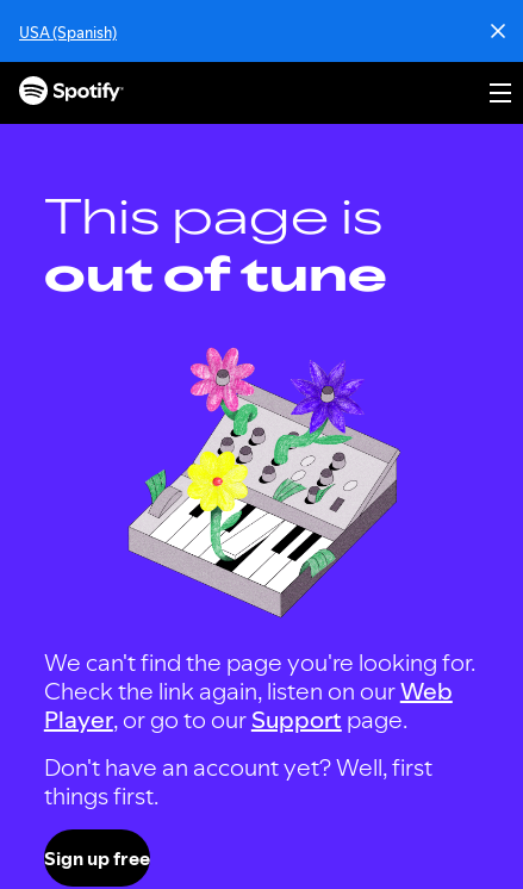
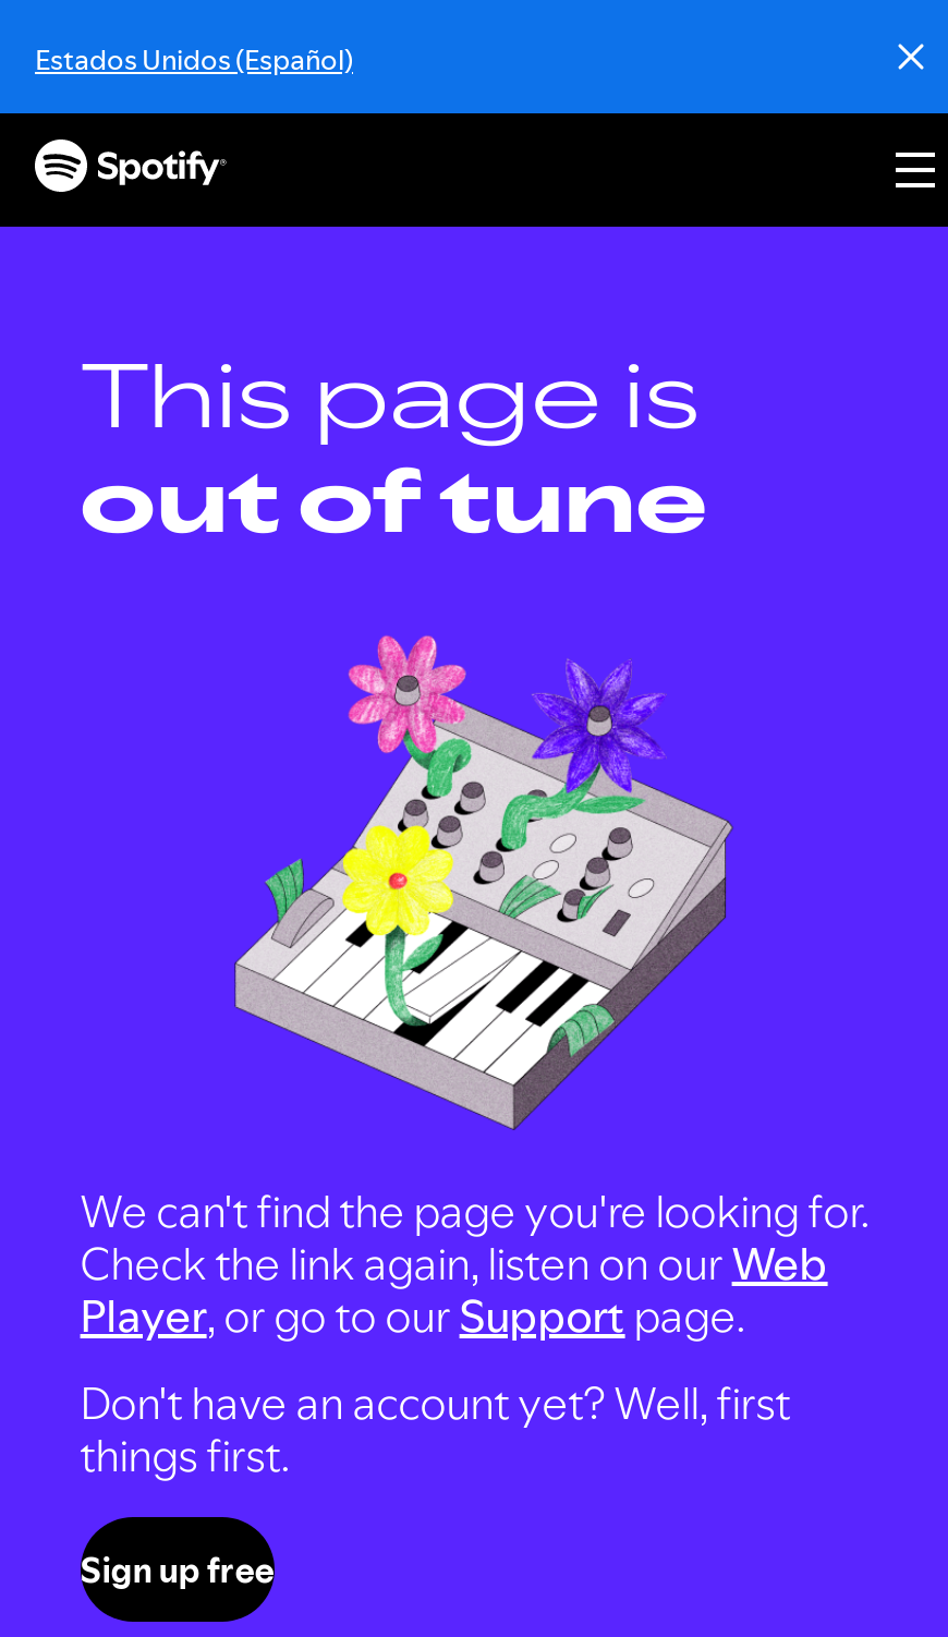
- USA (Spanish)
+ Estados Unidos (Español)
